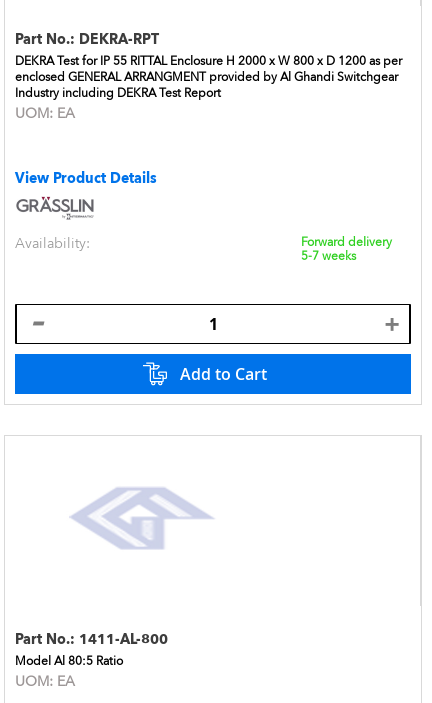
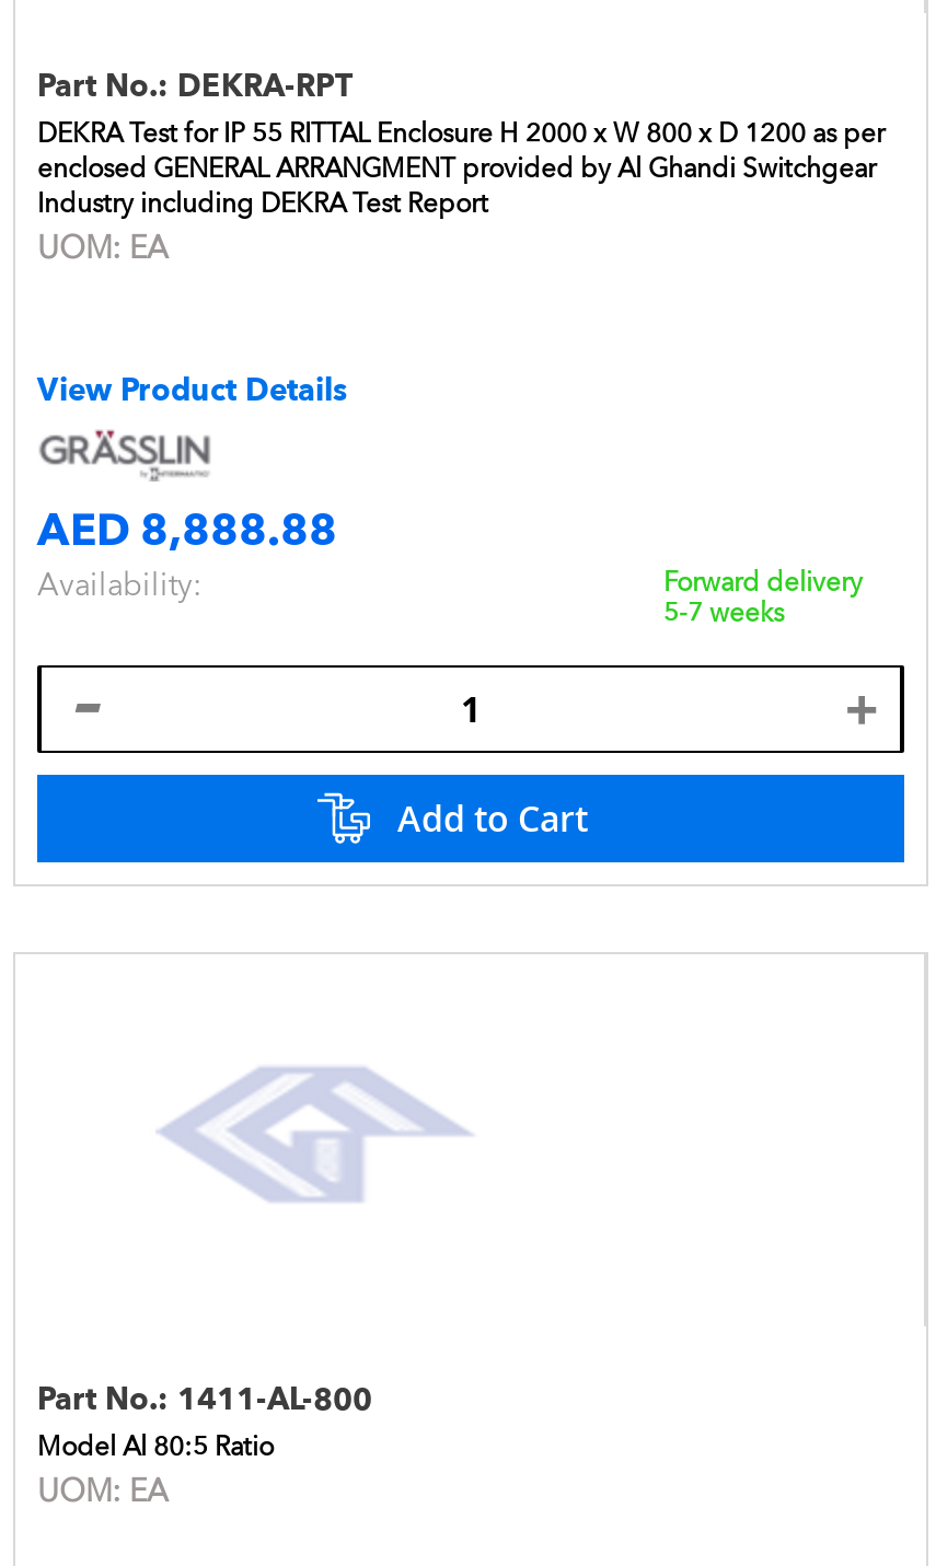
+ AED 8,888.88

moved down: Availability: | Forward delivery | 5-7 weeks
